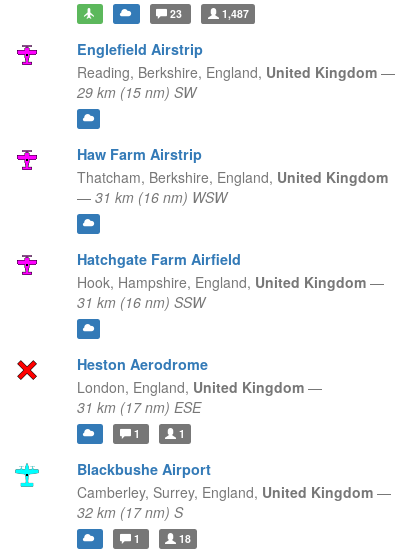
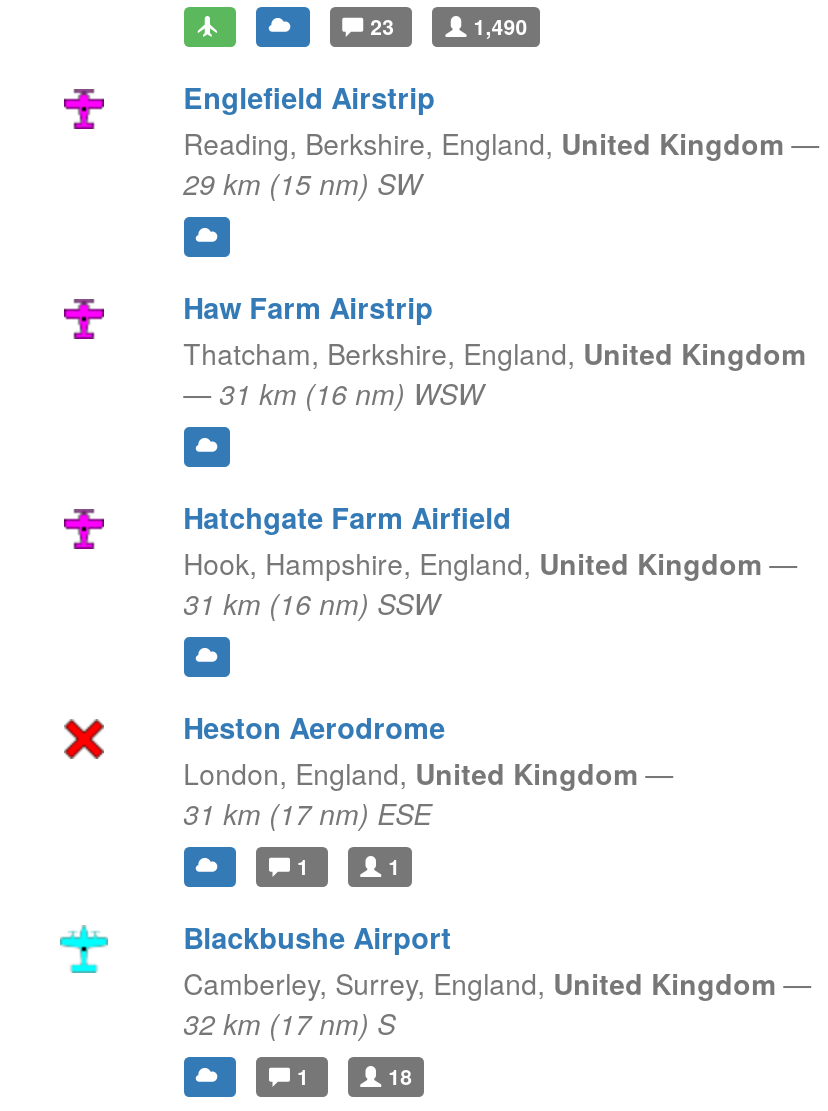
- 1,487
+ 1,490
